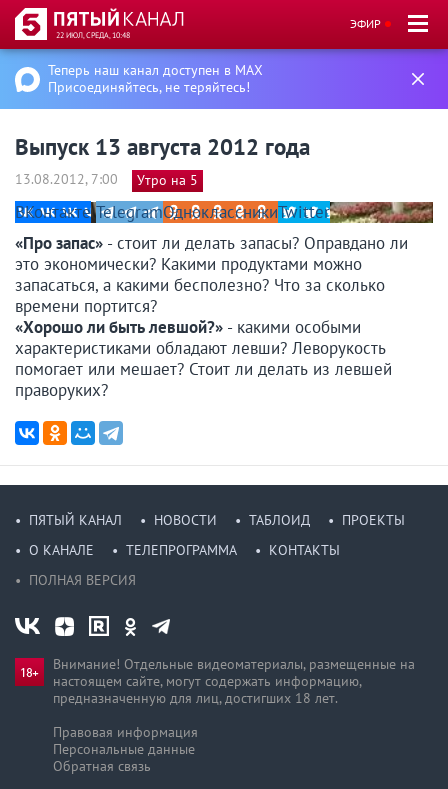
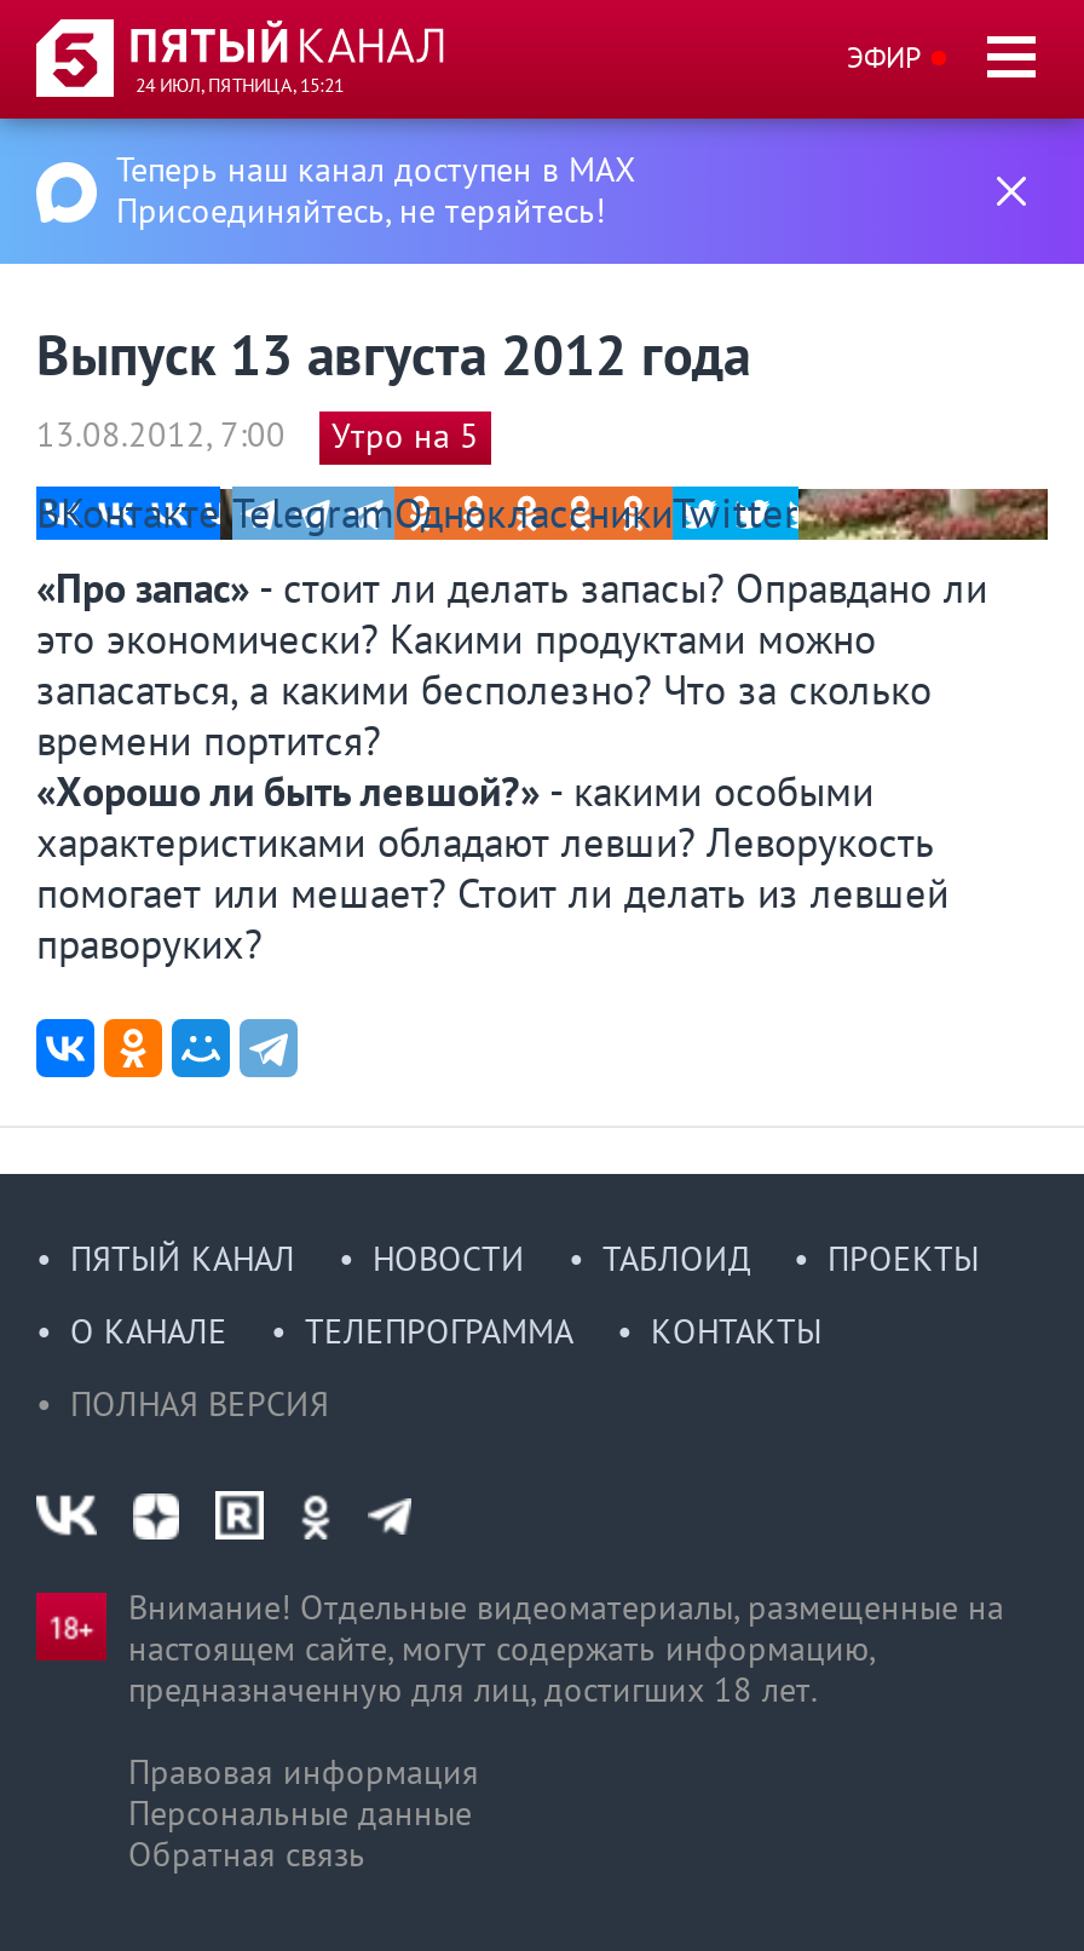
- 22 ИЮЛ, СРЕДА, 10:48
+ 24 ИЮЛ, ПЯТНИЦА, 15:21
